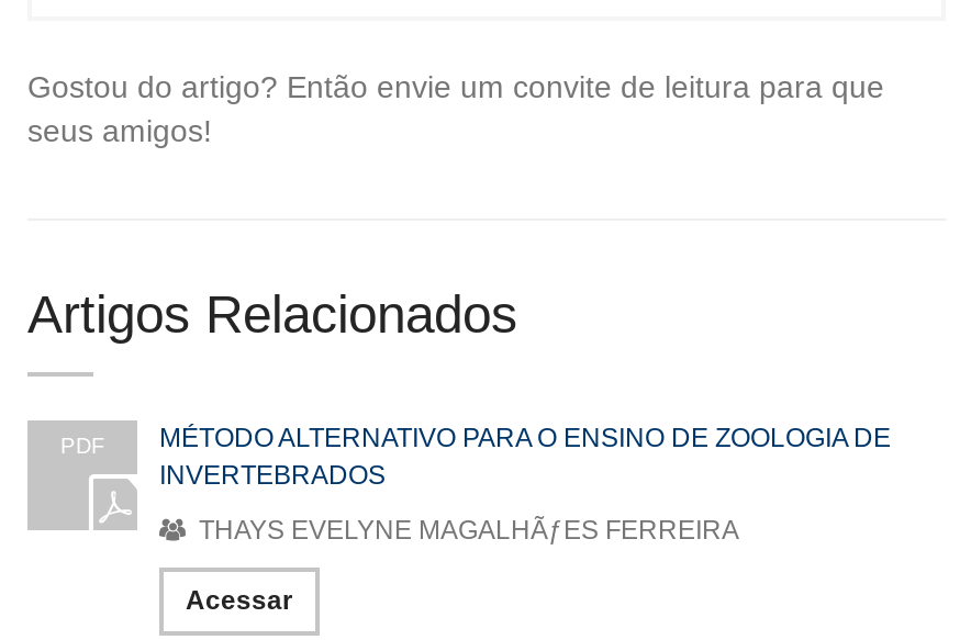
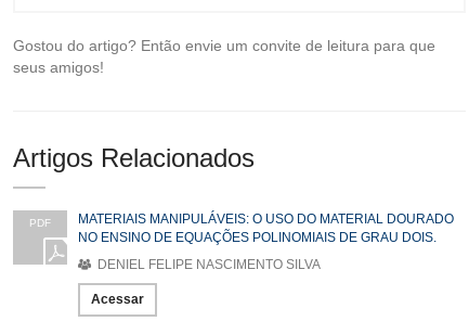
- MÉTODO ALTERNATIVO PARA O ENSINO DE ZOOLOGIA DE
- INVERTEBRADOS
+ MATERIAIS MANIPULÁVEIS: O USO DO MATERIAL DOURADO
+ NO ENSINO DE EQUAÇÕES POLINOMIAIS DE GRAU DOIS.

- THAYS EVELYNE MAGALHÃƒES FERREIRA
+ DENIEL FELIPE NASCIMENTO SILVA
